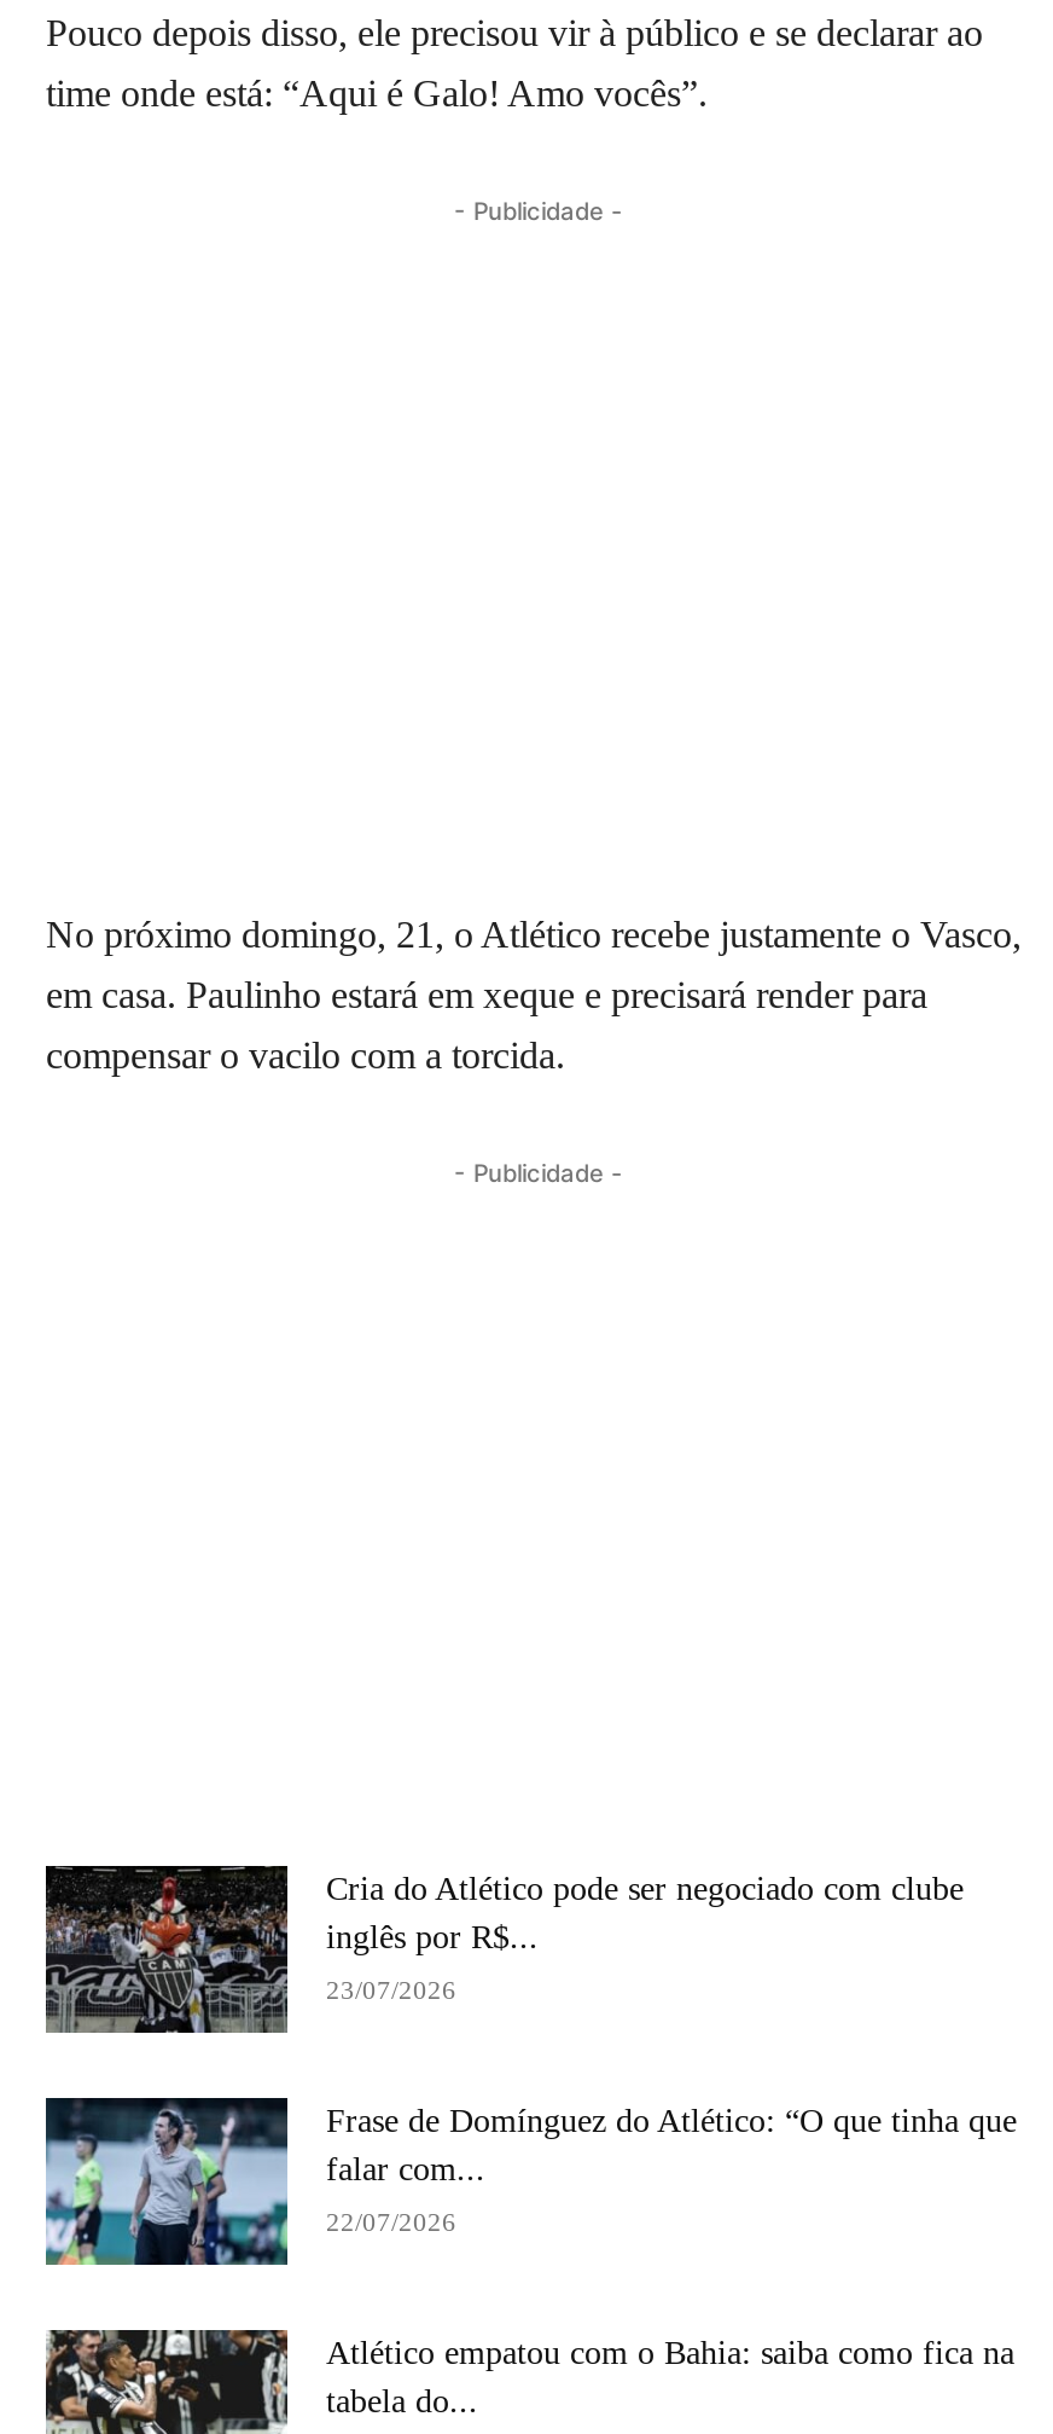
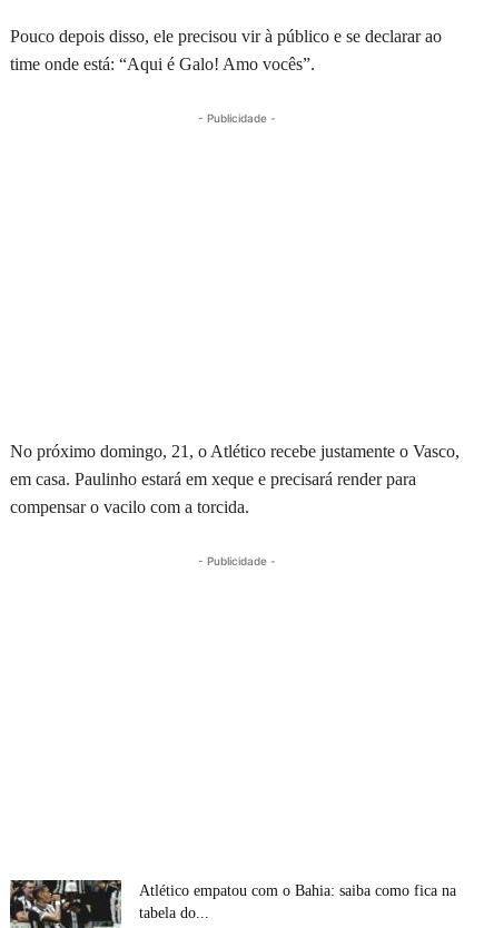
- [image]
- Cria do Atlético pode ser negociado com clube
- inglês por R$...
- 23/07/2026

- [image]
- Frase de Domínguez do Atlético: “O que tinha que
- falar com...
- 22/07/2026
